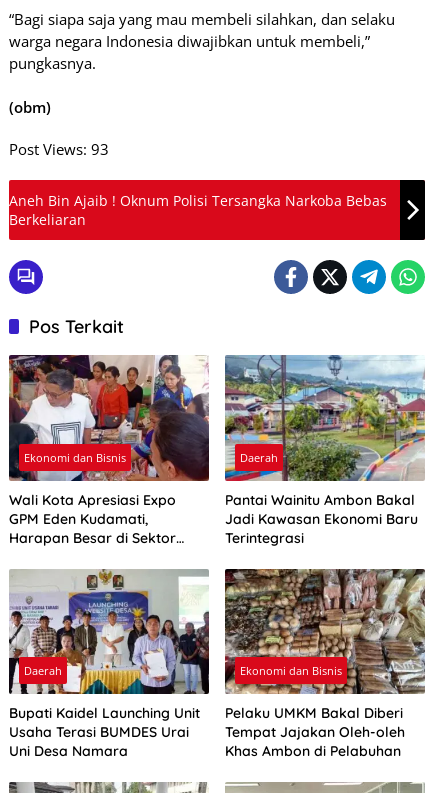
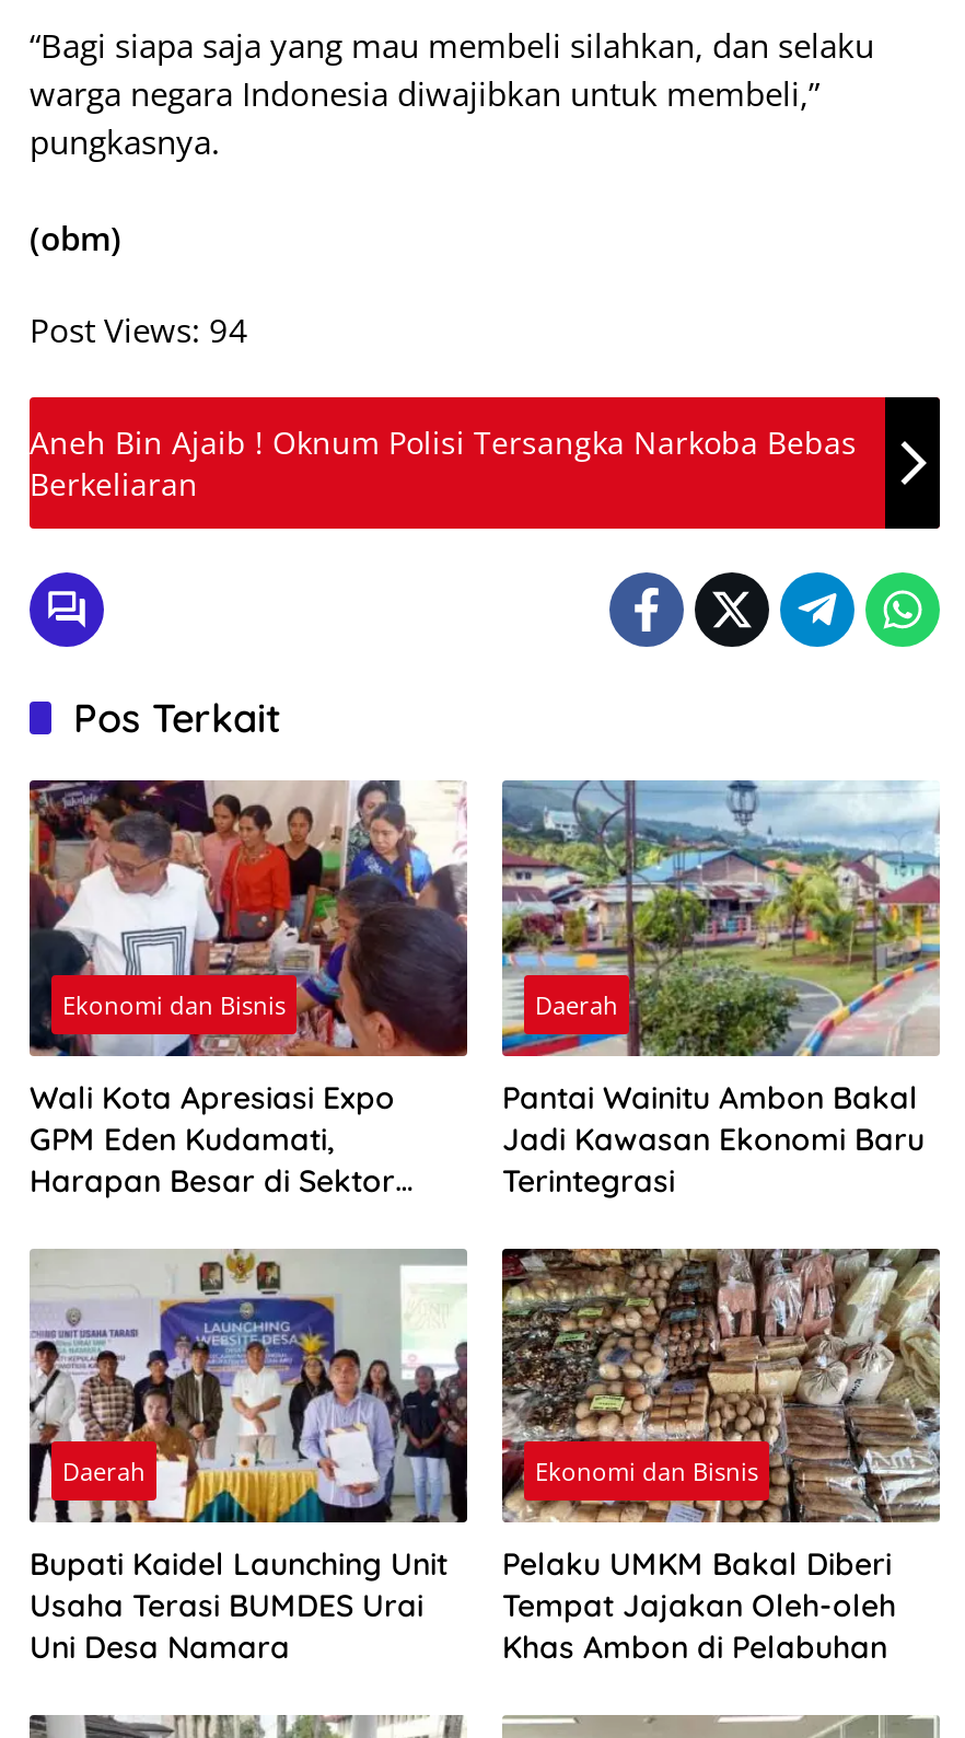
- Post Views: 93
+ Post Views: 94
